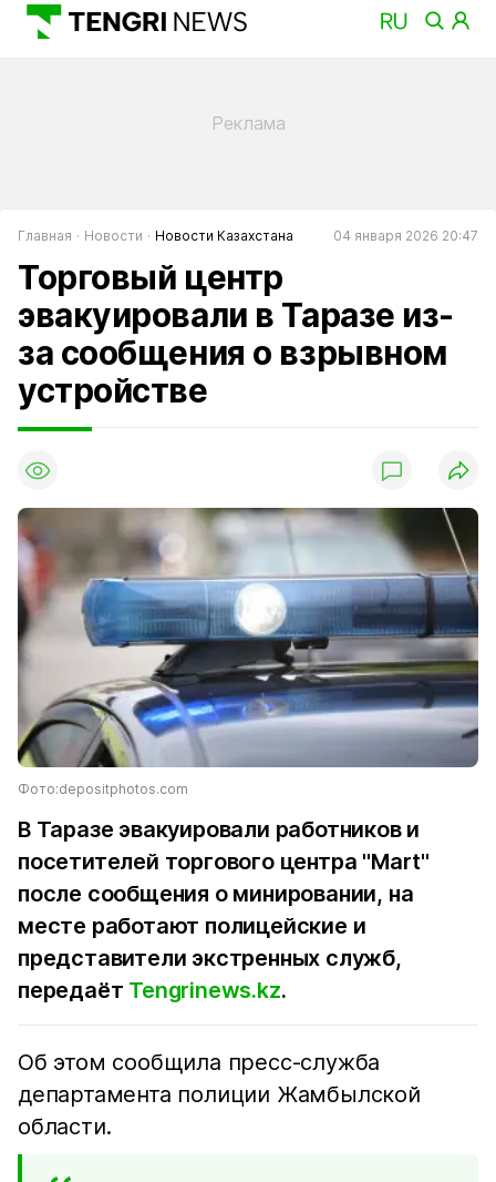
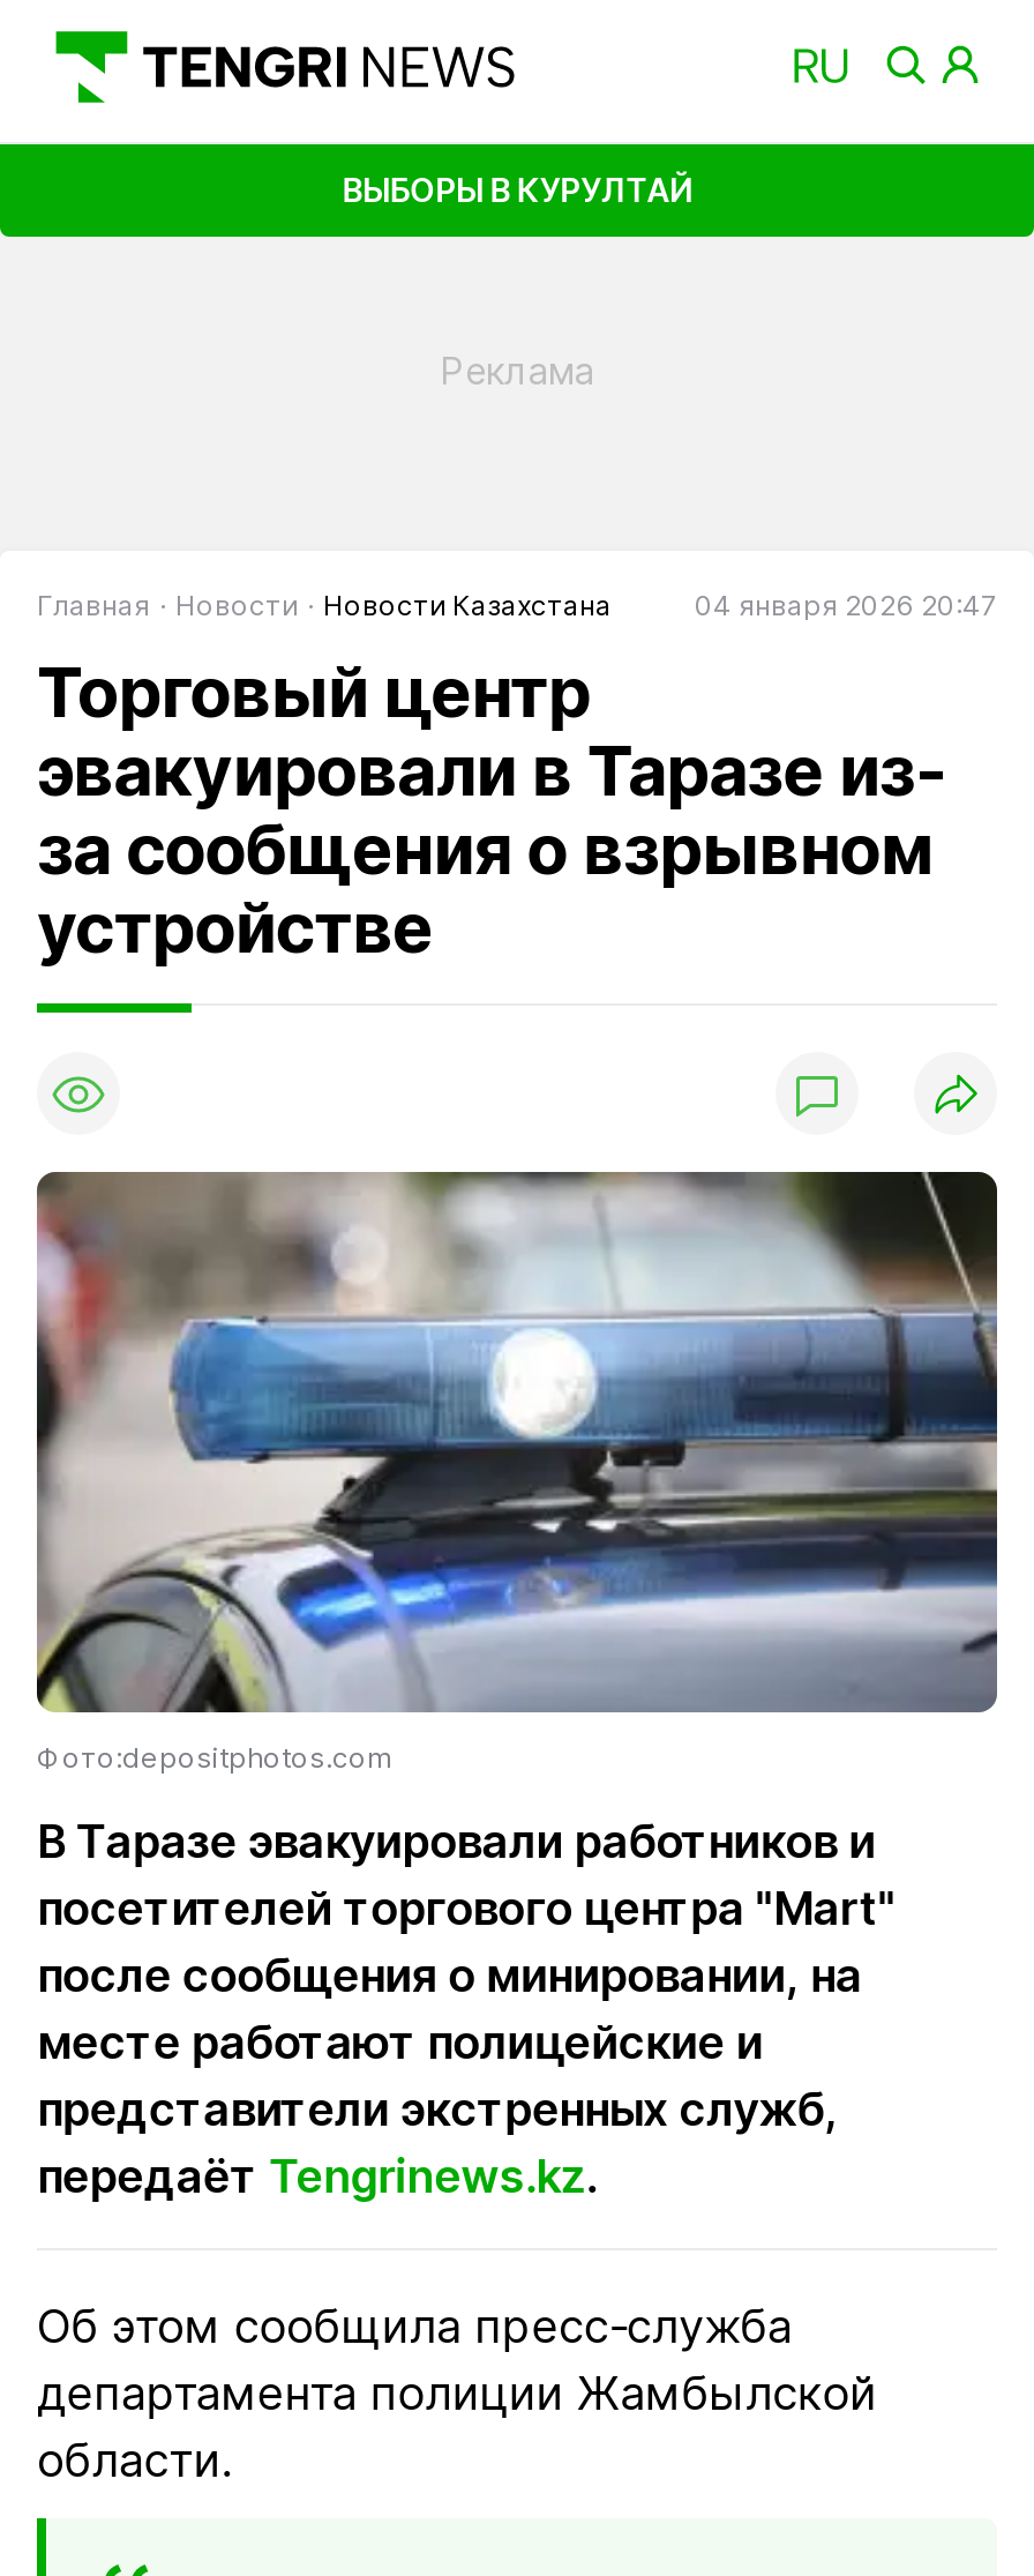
+ ВЫБОРЫ В КУРУЛТАЙ
